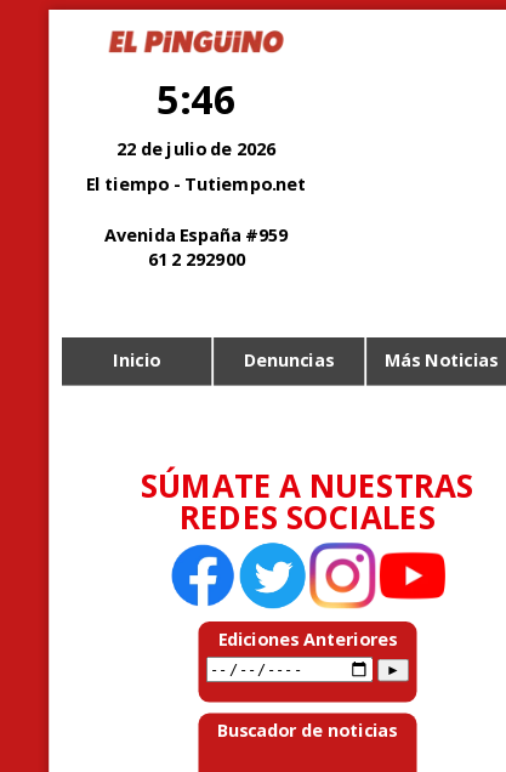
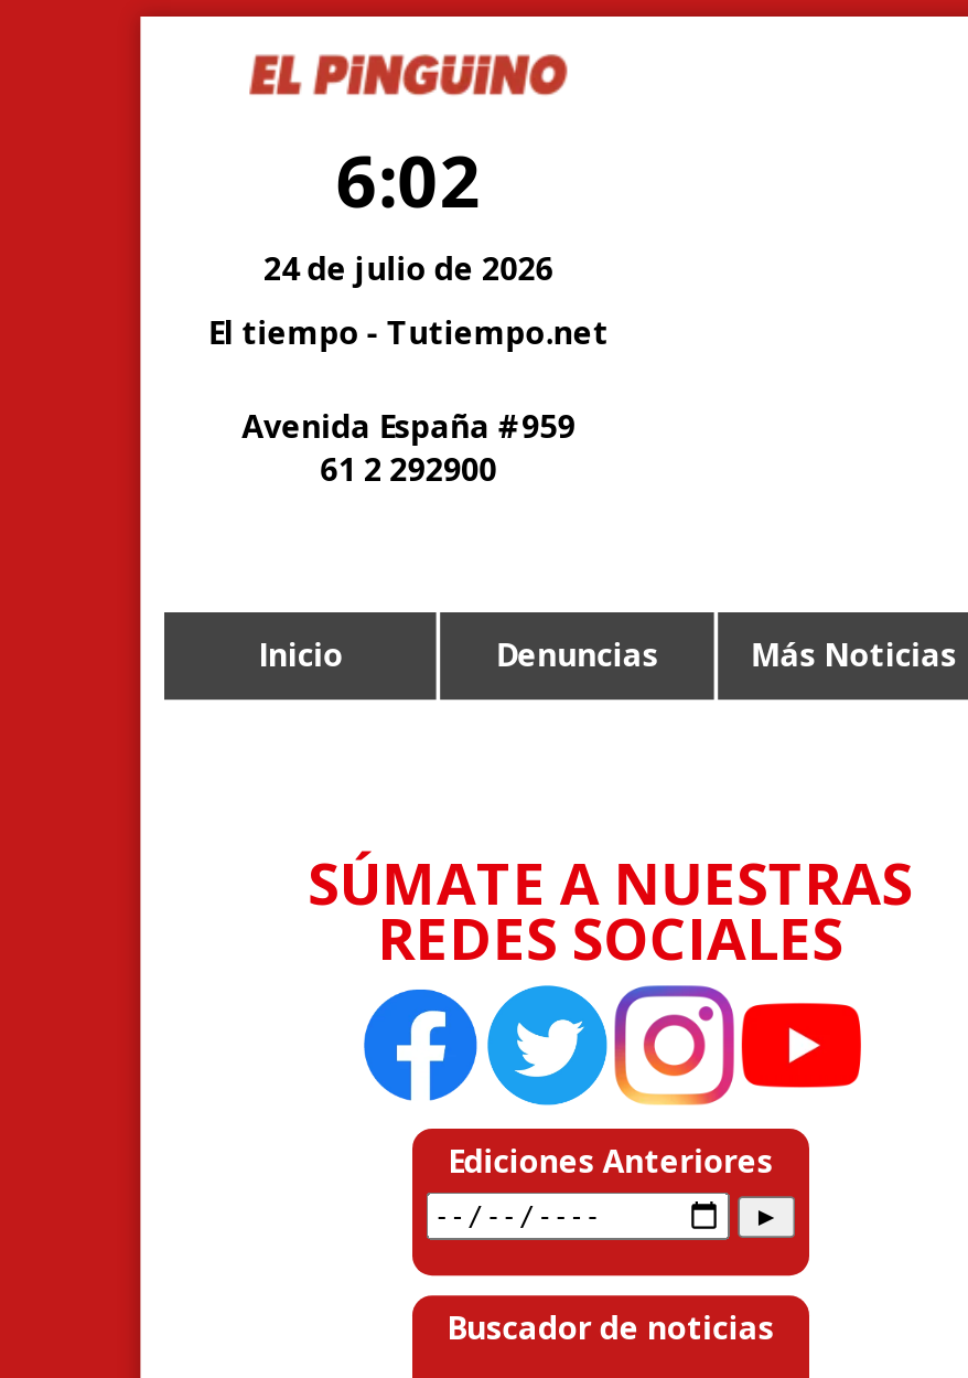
- 5:46
+ 6:02

- 22 de julio de 2026
+ 24 de julio de 2026
